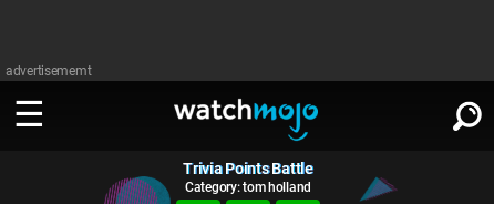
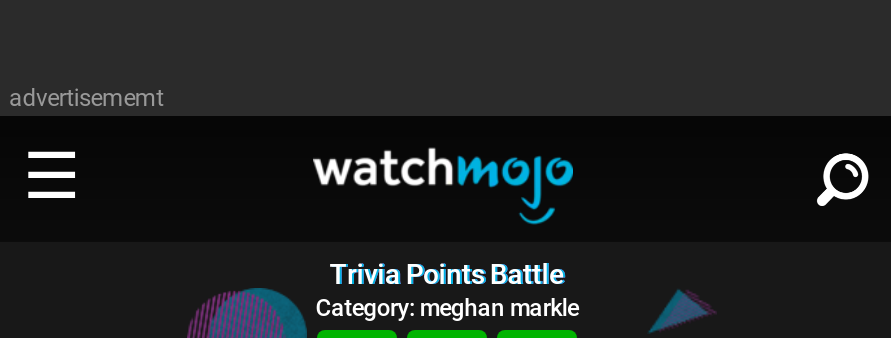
- Category: tom holland
+ Category: meghan markle
